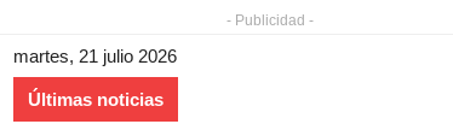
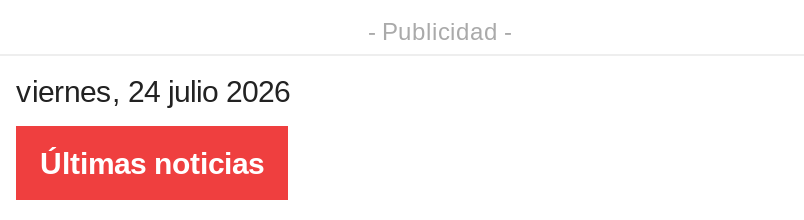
- martes, 21 julio 2026
+ viernes, 24 julio 2026
